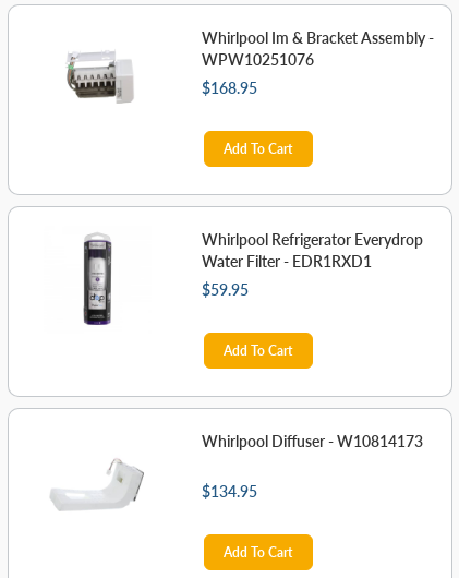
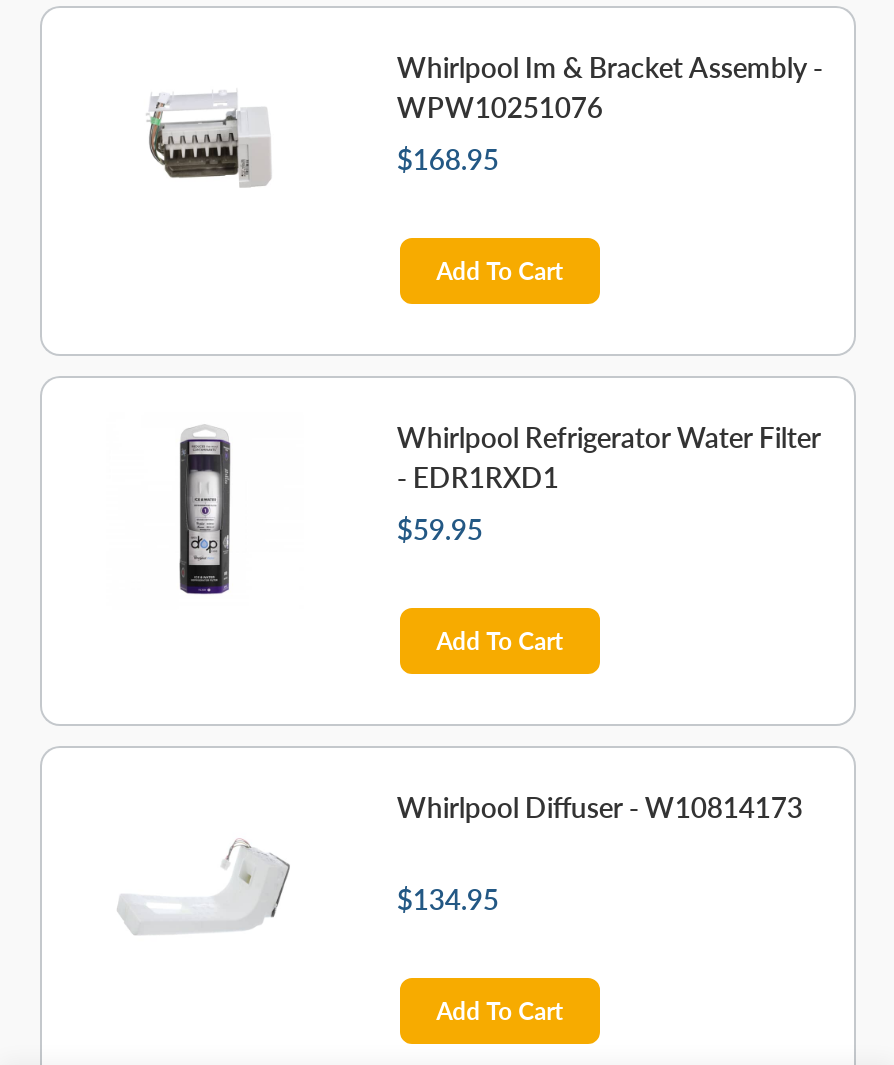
- Whirlpool Refrigerator Everydrop
- Water Filter - EDR1RXD1
+ Whirlpool Refrigerator Water Filter
+ - EDR1RXD1
